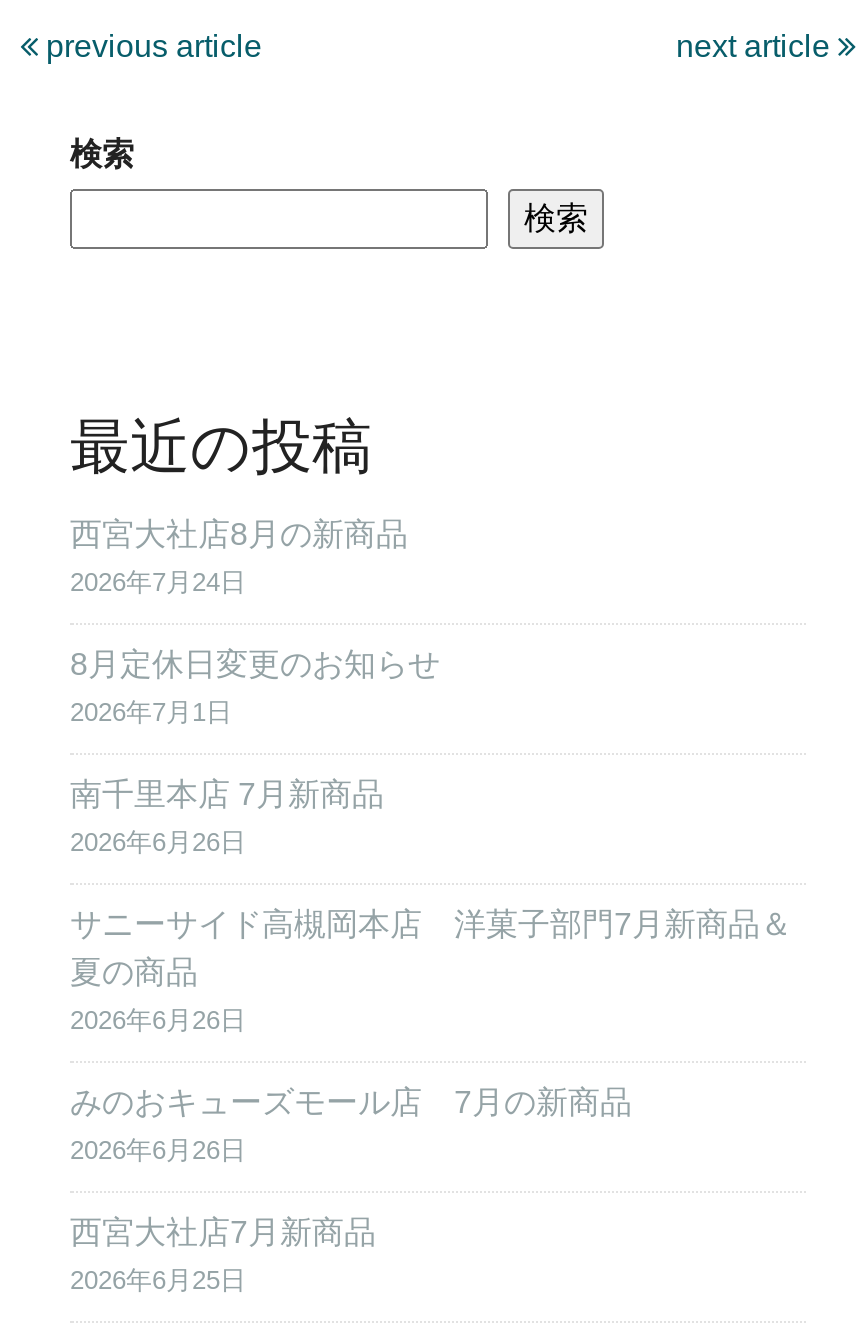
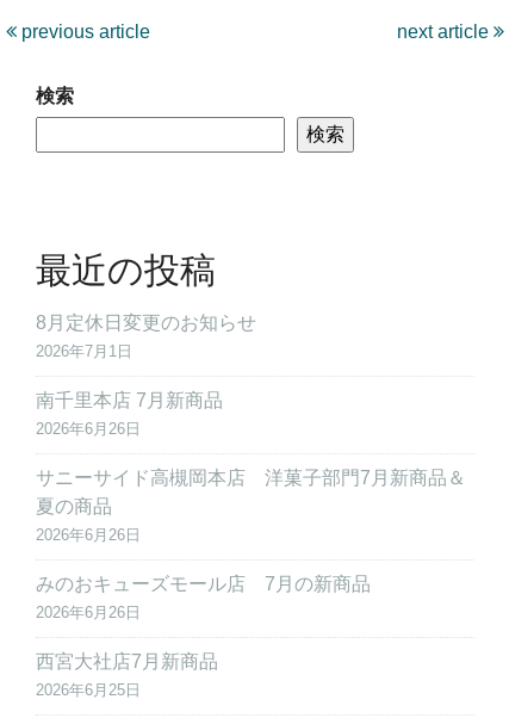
- 西宮大社店8月の新商品
- 2026年7月24日
